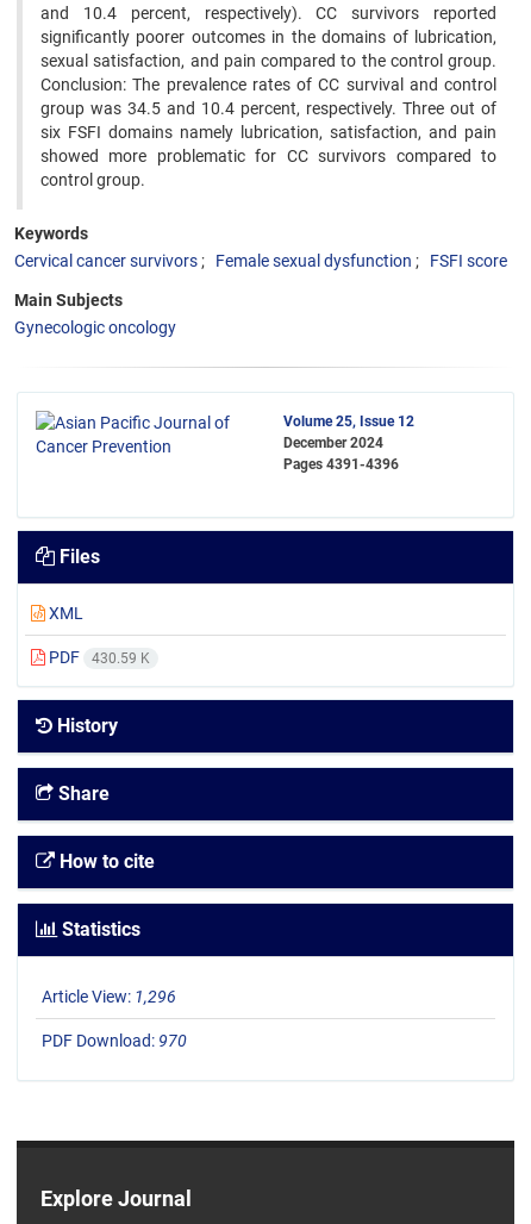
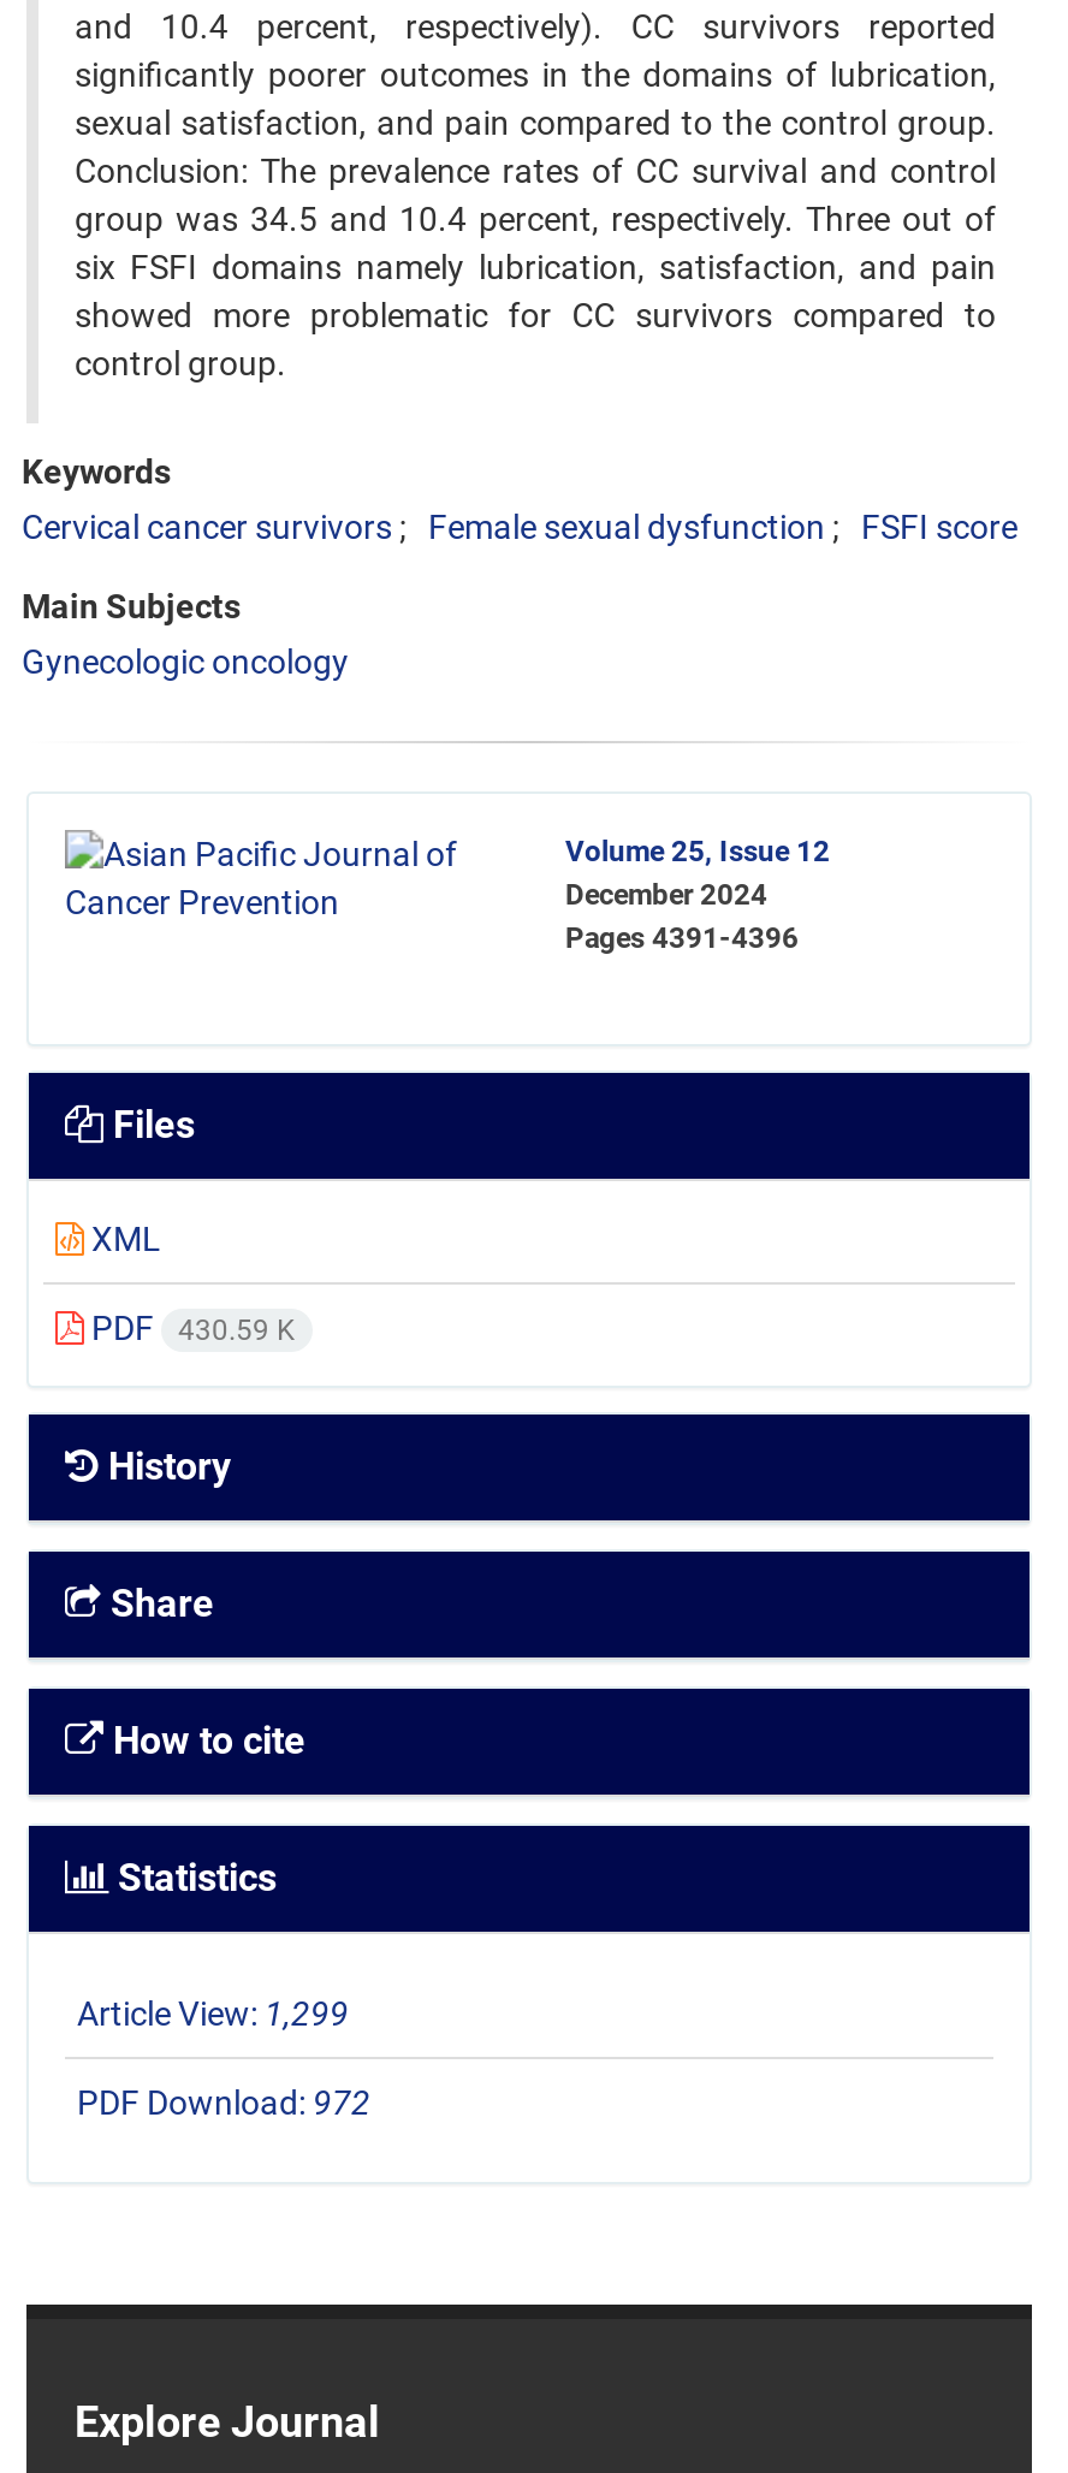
- Article View: 1,296
+ Article View: 1,299

- PDF Download: 970
+ PDF Download: 972
